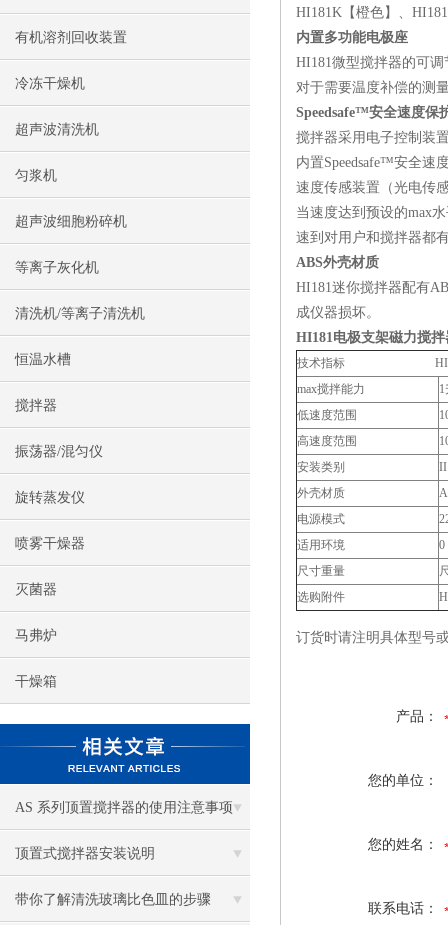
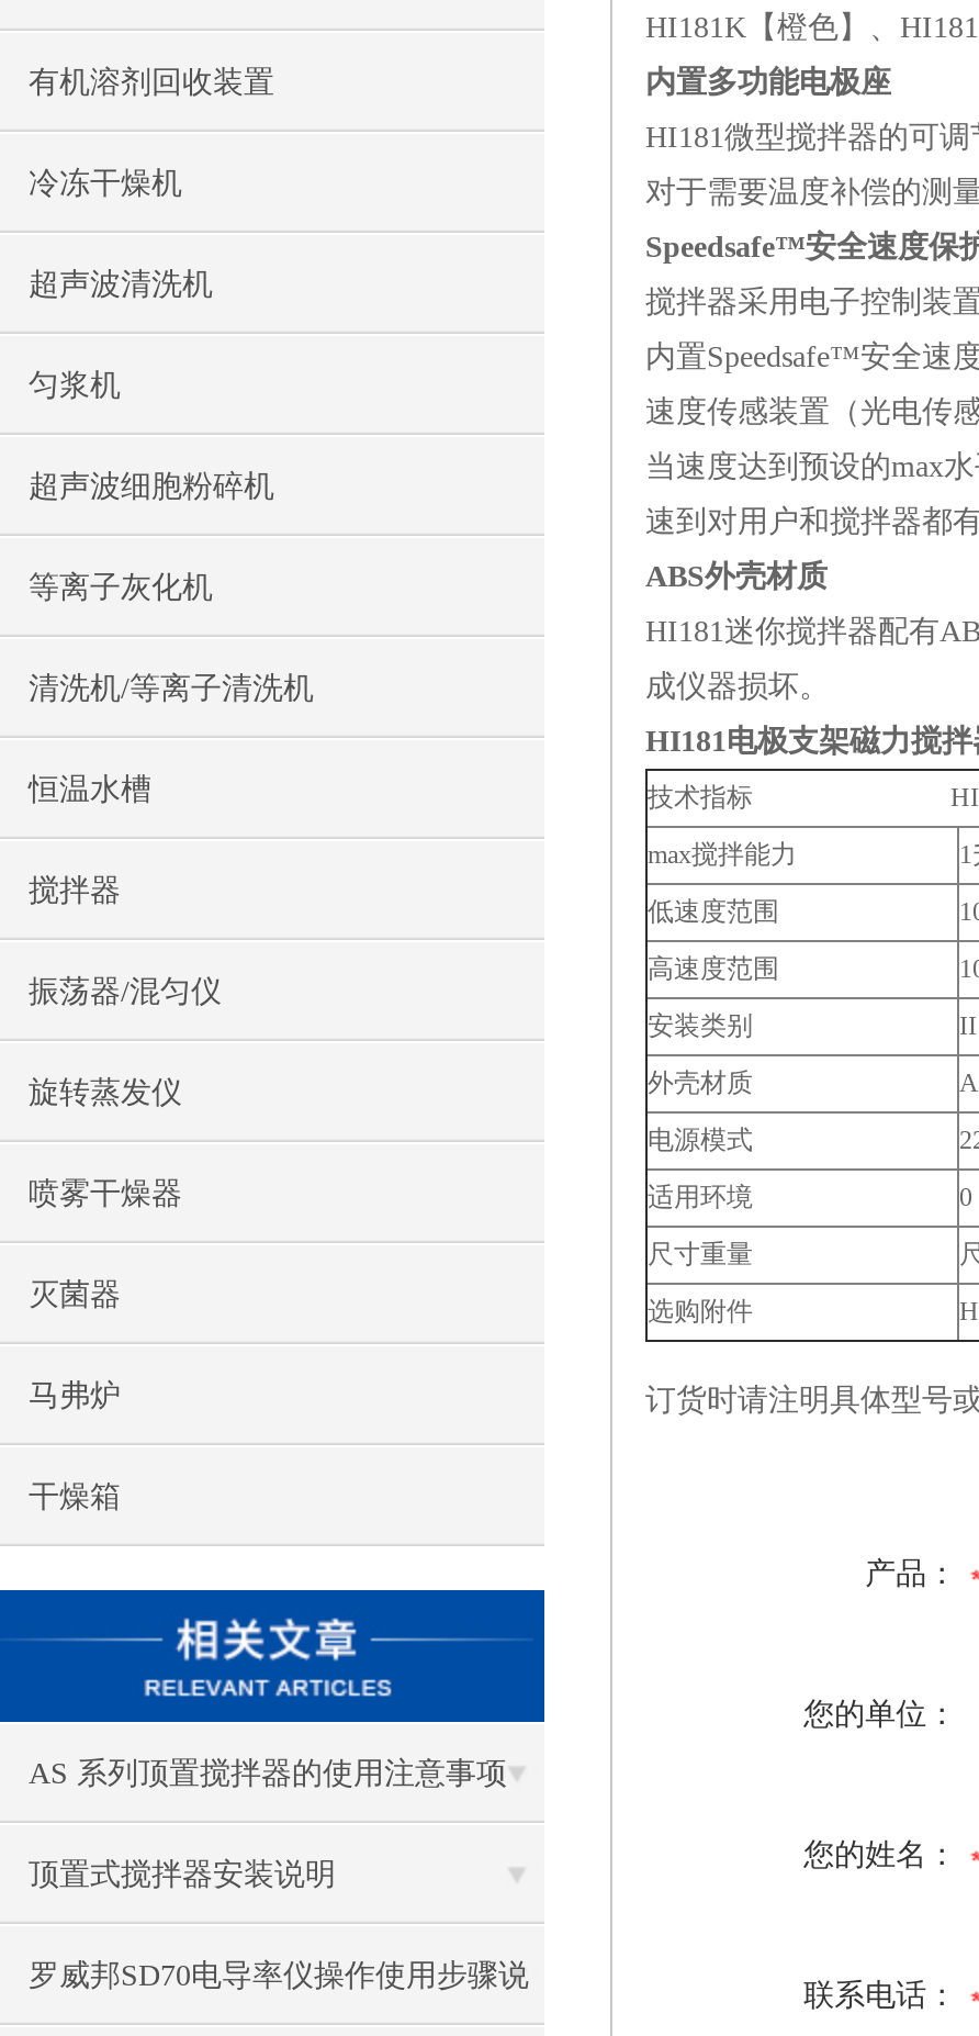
- 带你了解清洗玻璃比色皿的步骤
+ 罗威邦SD70电导率仪操作使用步骤说
